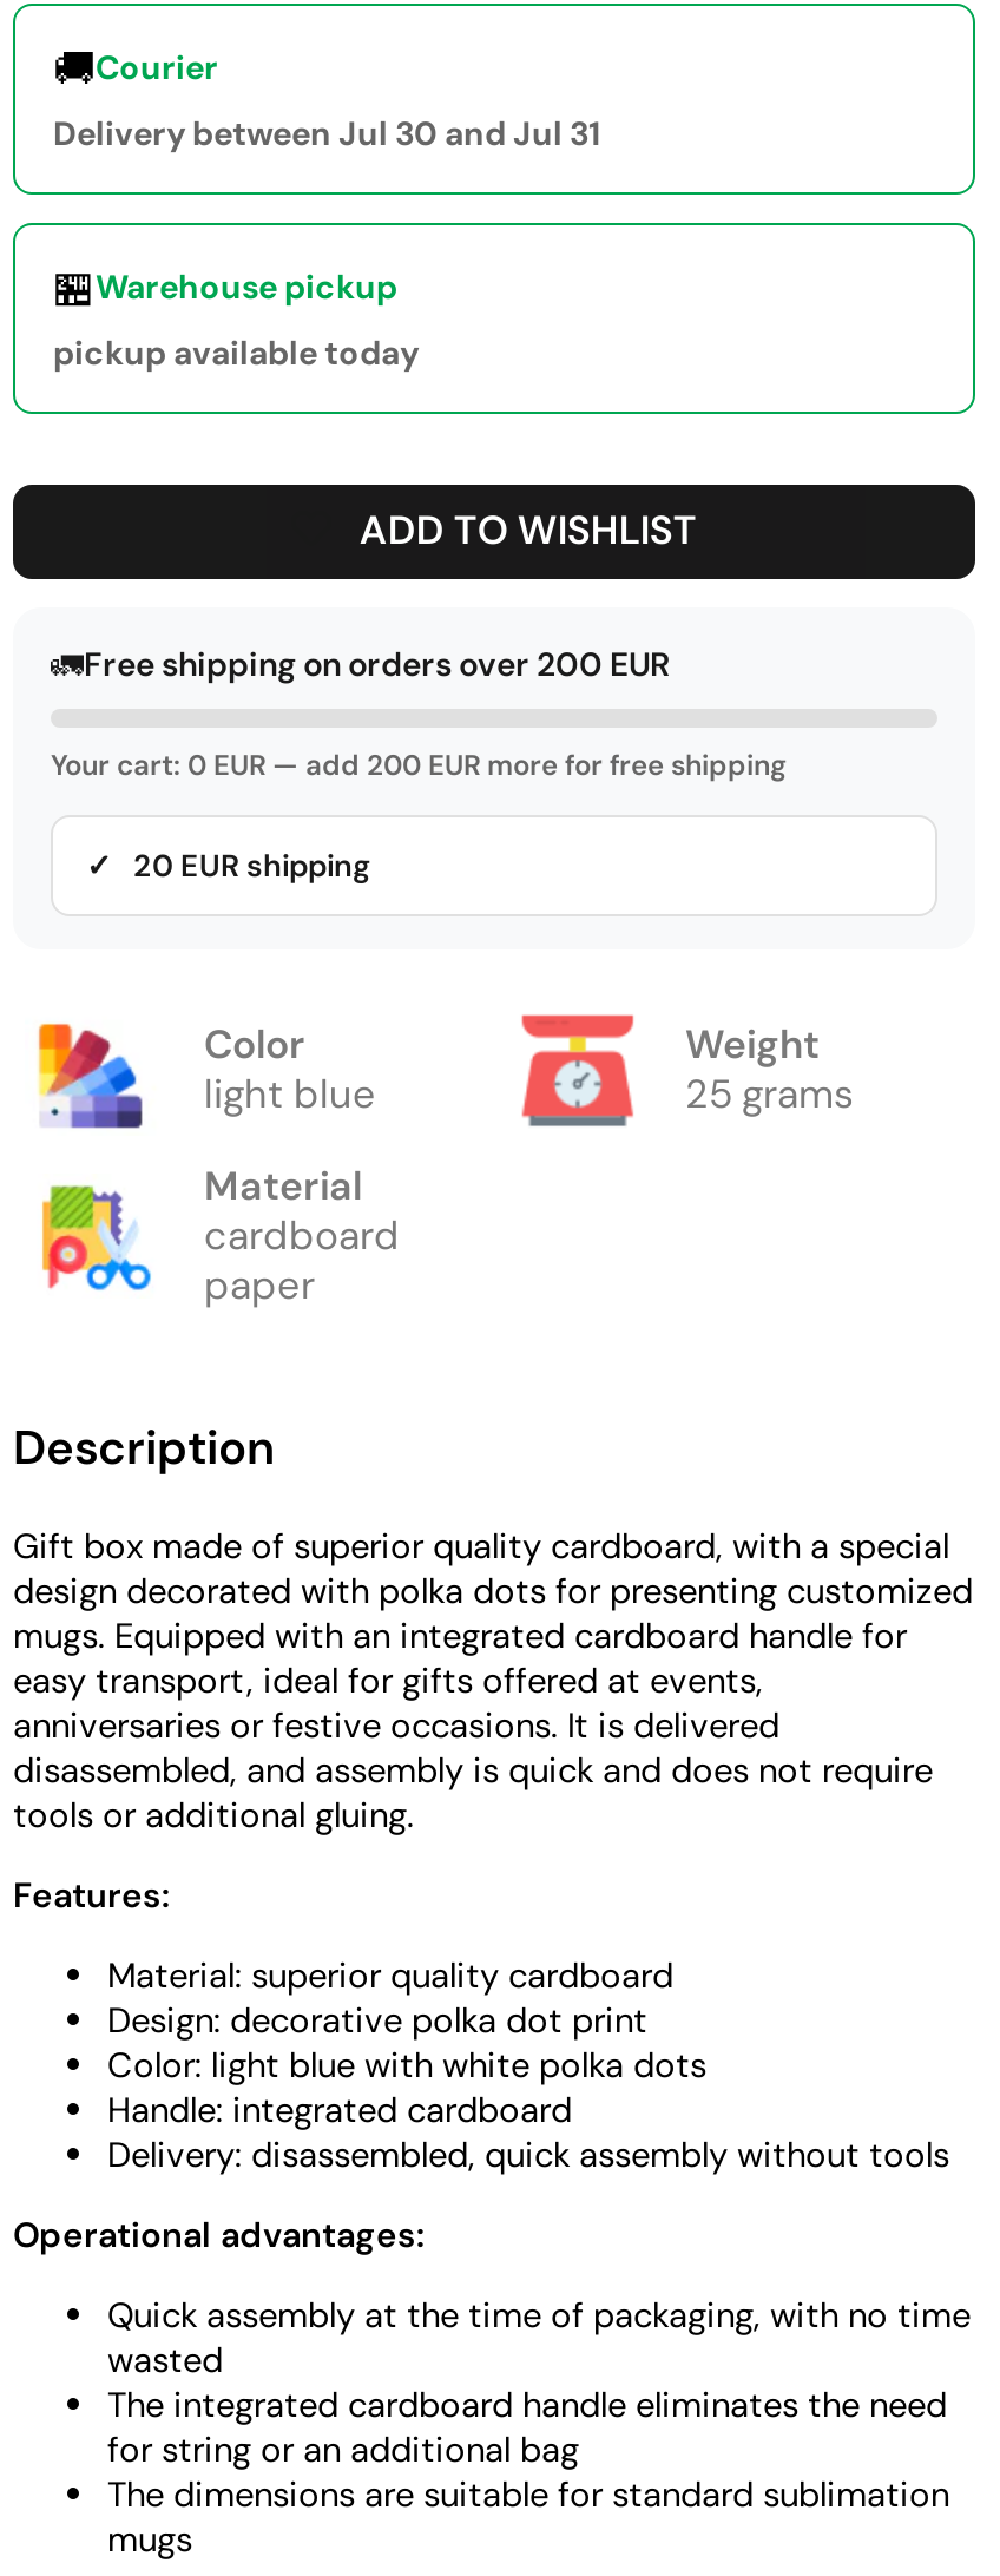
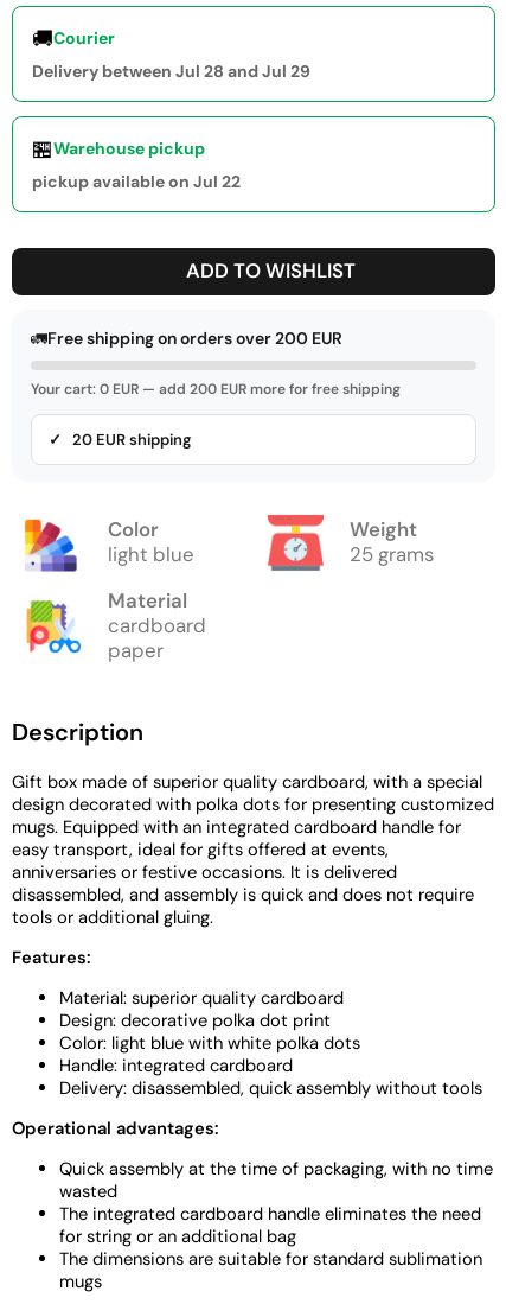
- Delivery between Jul 30 and Jul 31
+ Delivery between Jul 28 and Jul 29

- pickup available today
+ pickup available on Jul 22
